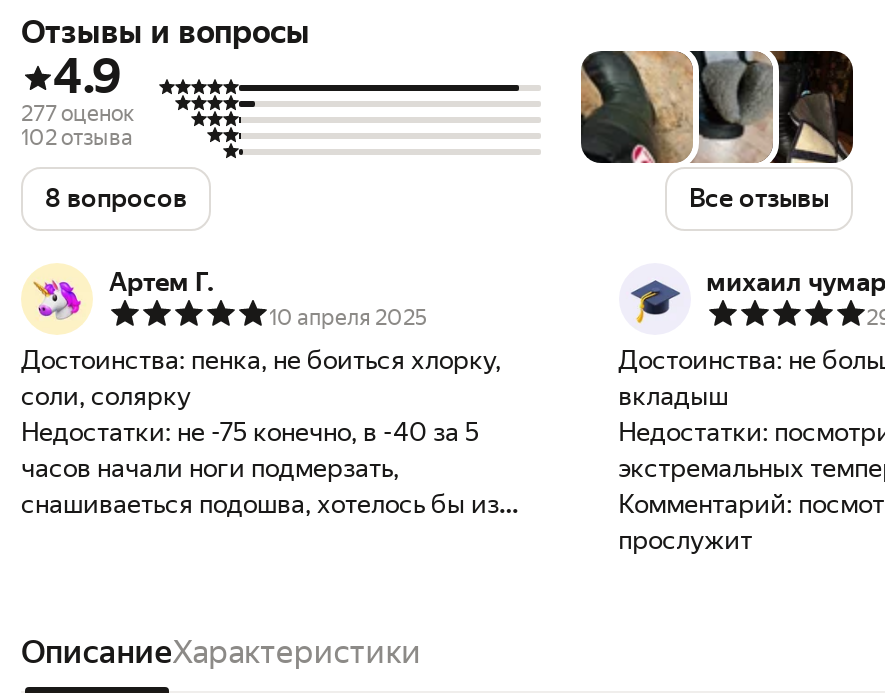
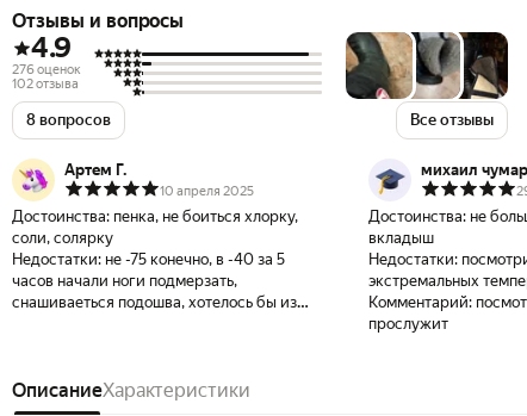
- 277 оценок
+ 276 оценок
